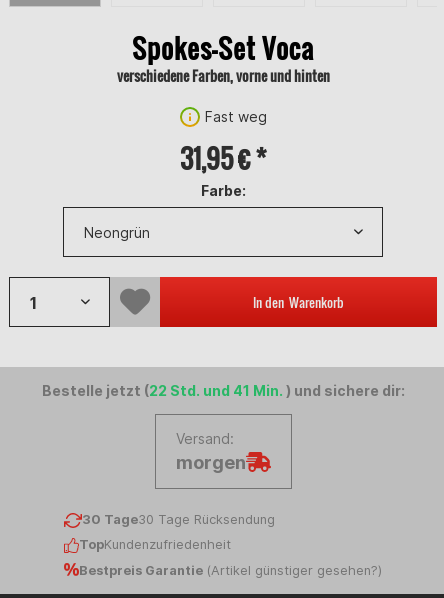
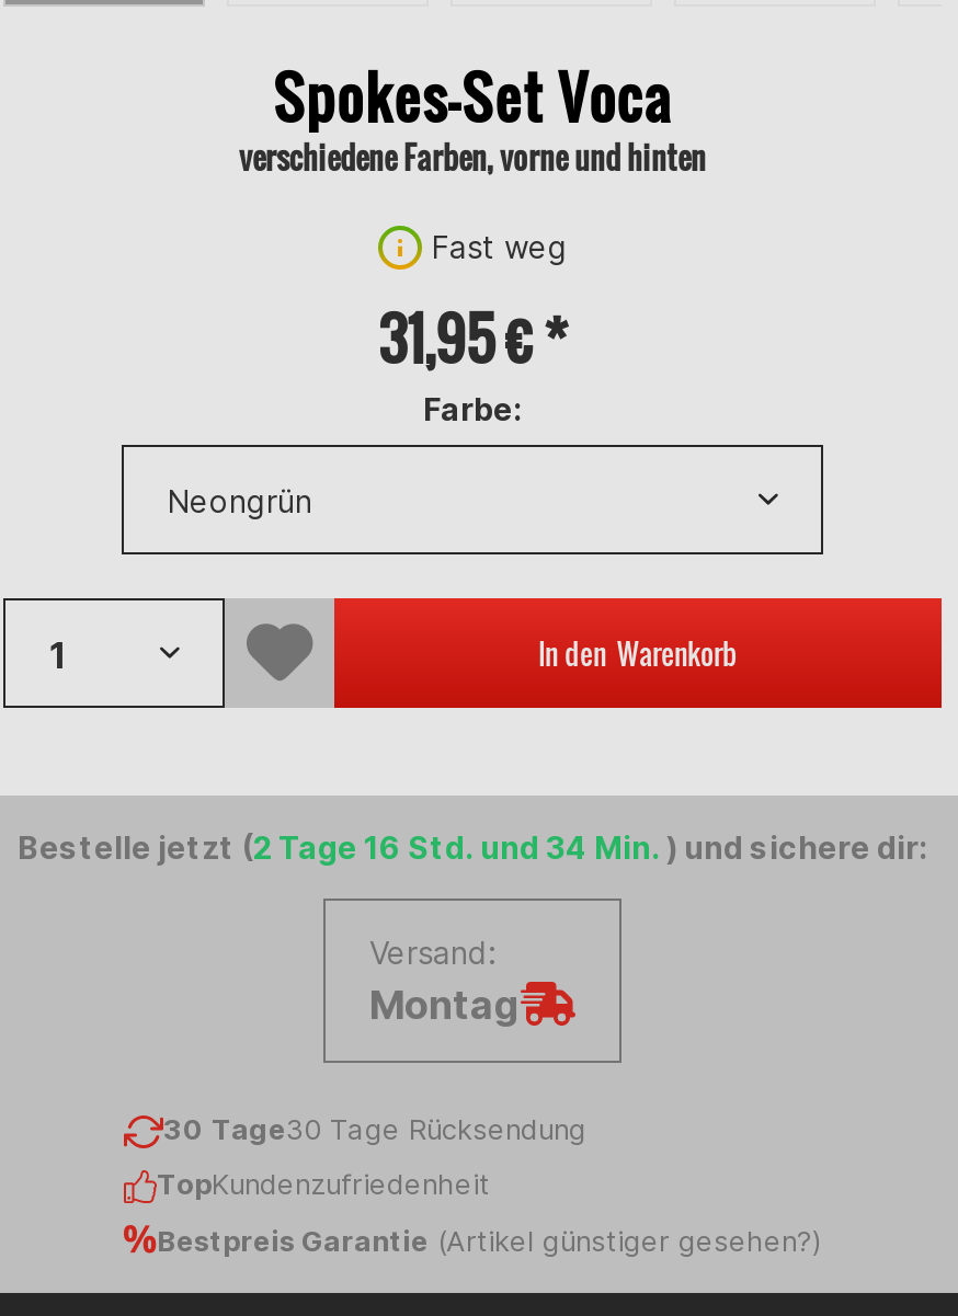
- Bestelle jetzt (22 Std. und 41 Min.) und sichere dir:
+ Bestelle jetzt (2 Tage 16 Std. und 34 Min.) und sichere dir:

- morgen
+ Montag
